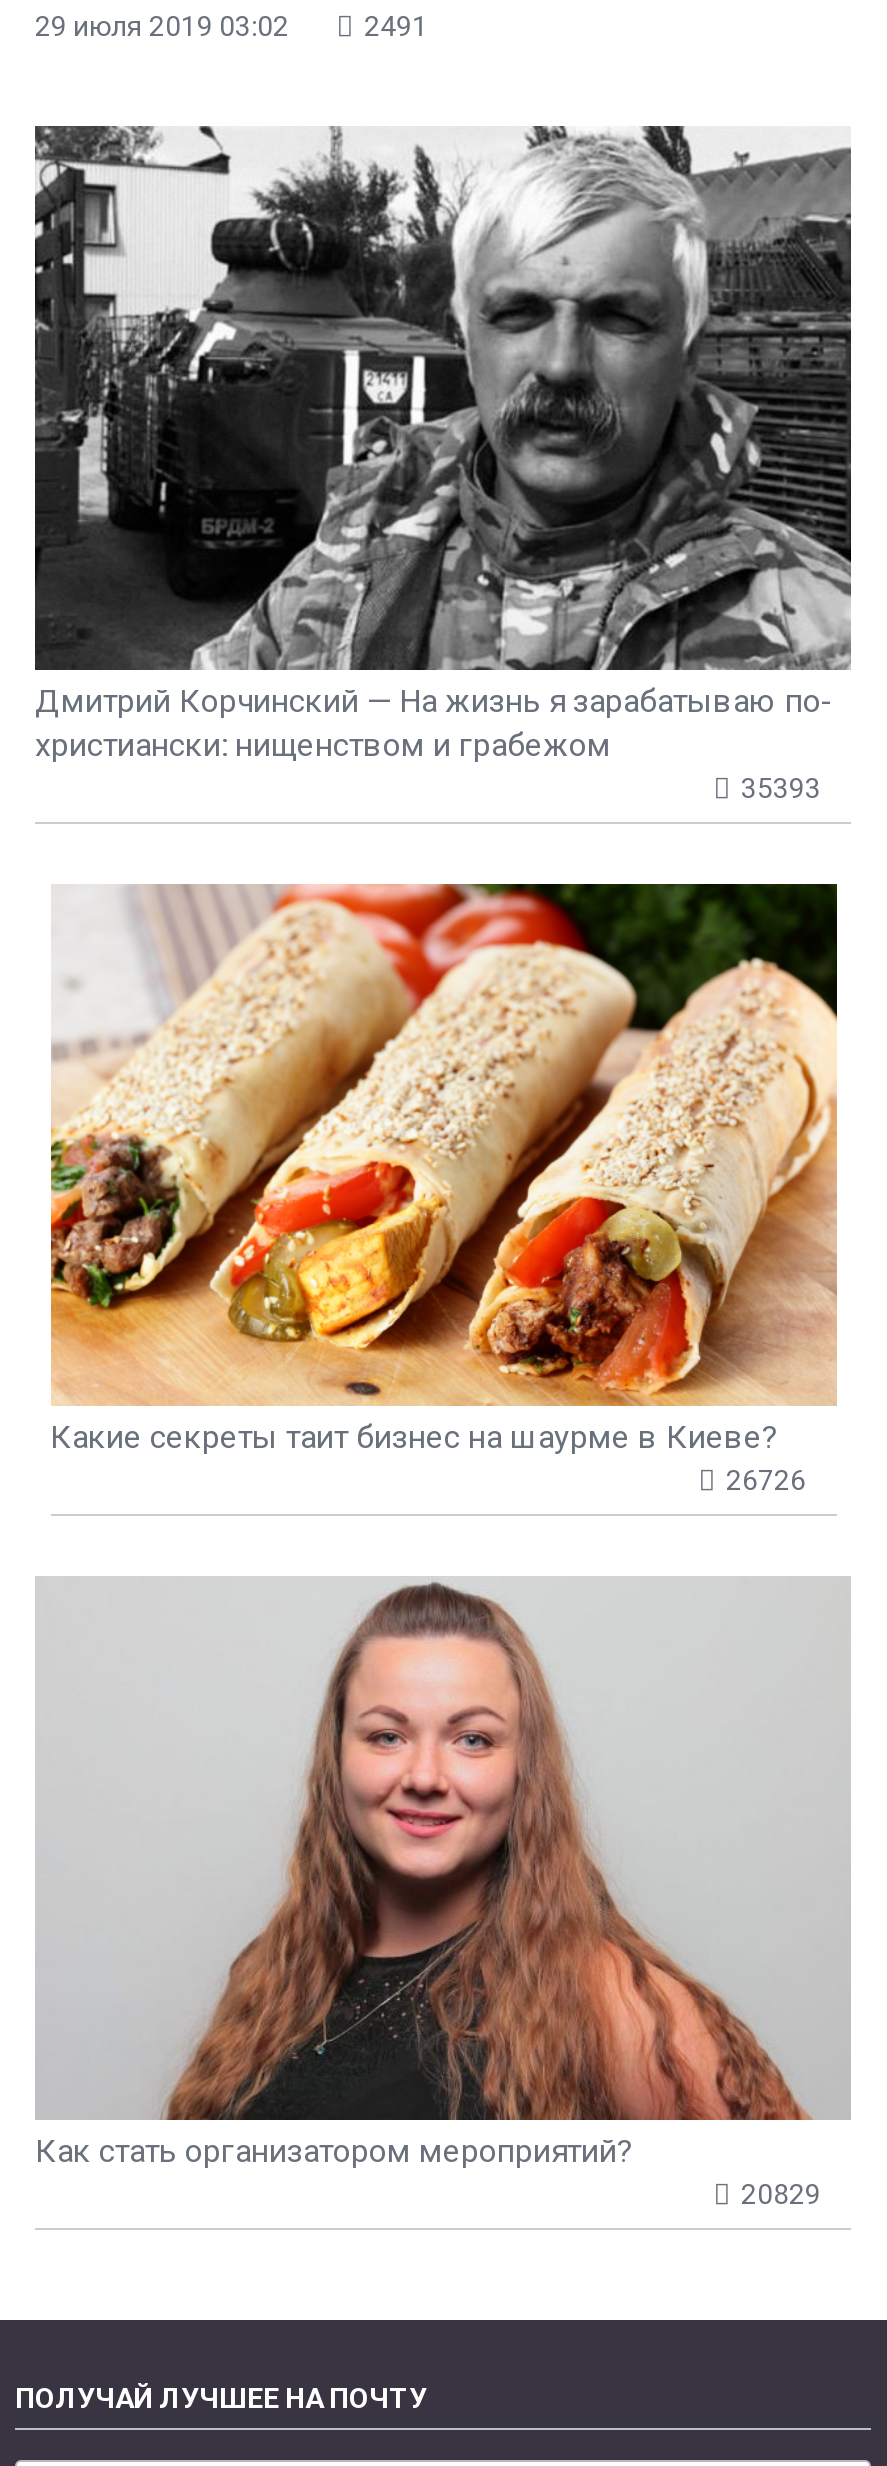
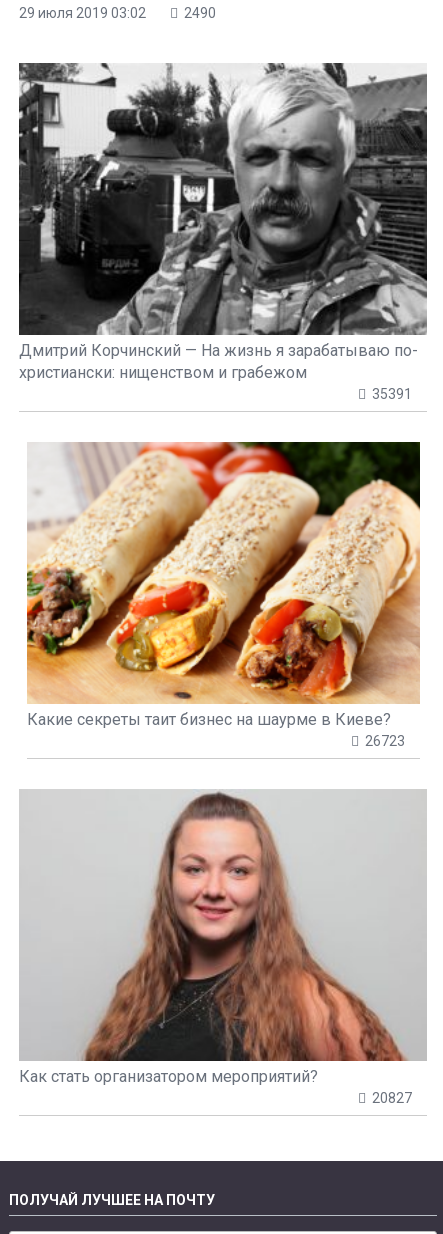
- 2491
+ 2490

- 35393
+ 35391

- 26726
+ 26723

- 20829
+ 20827
